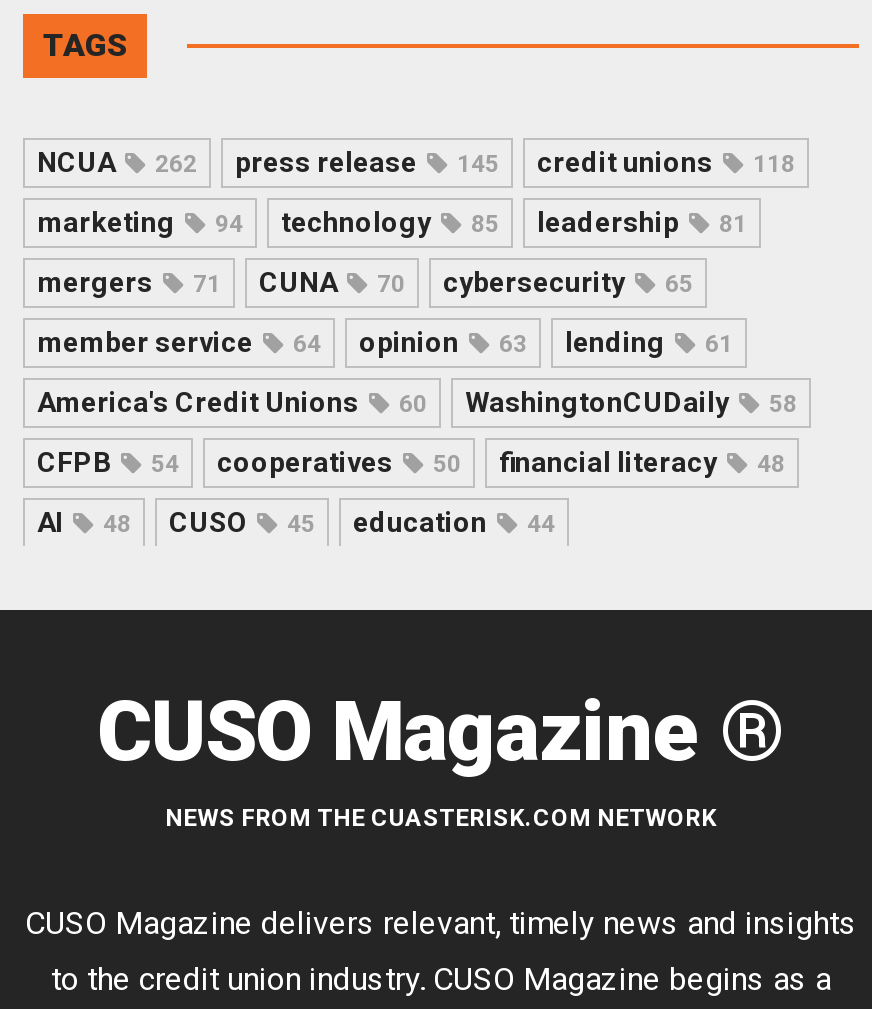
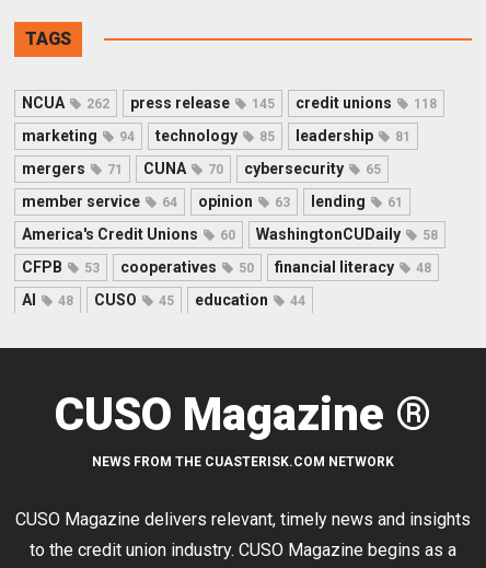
- CFPB 54 cooperatives 50 financial literacy 48
+ CFPB 53 cooperatives 50 financial literacy 48
